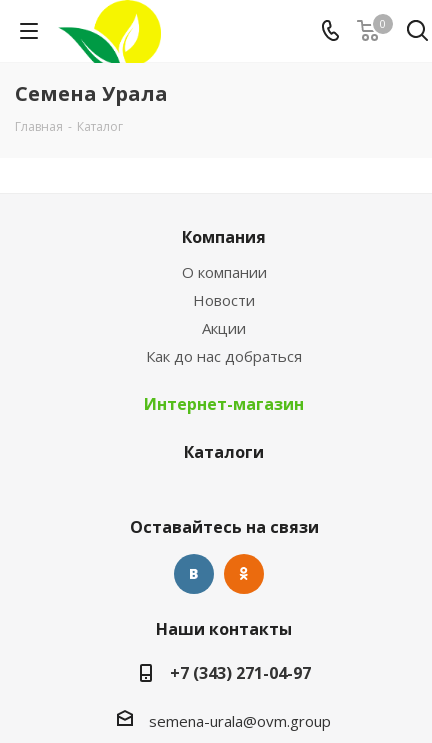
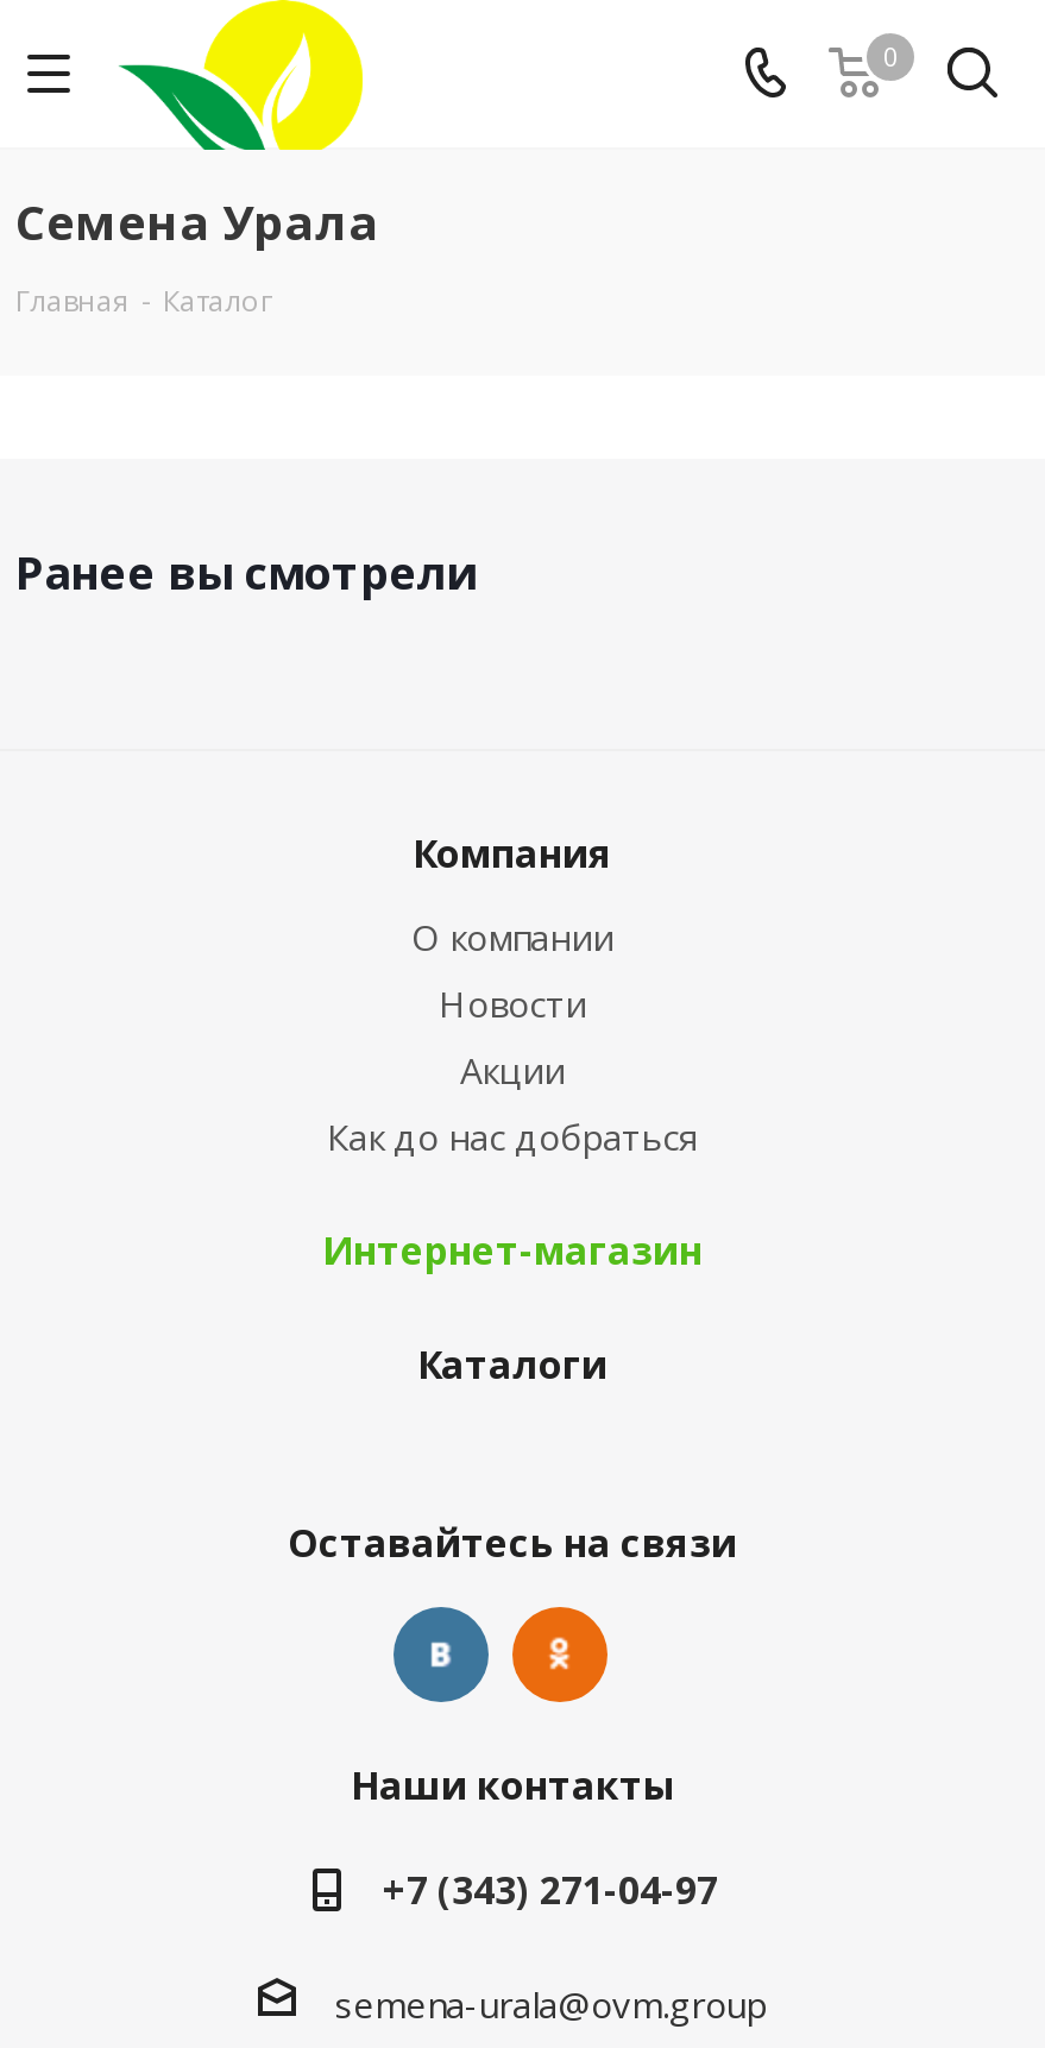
+ Ранее вы смотрели
